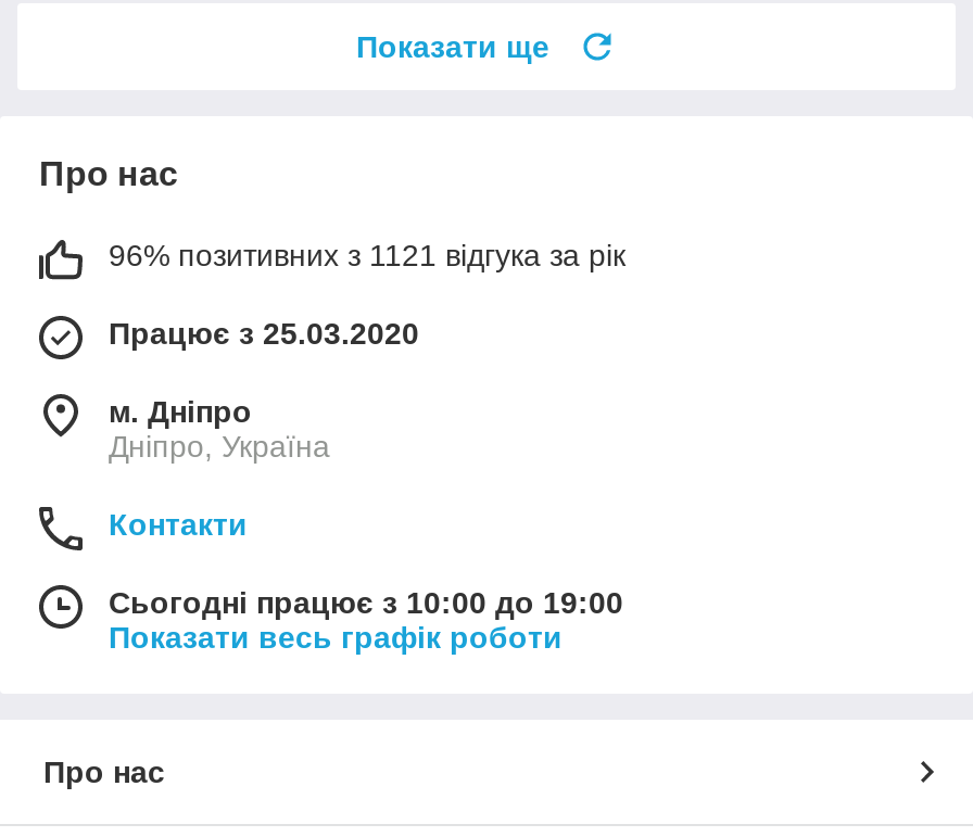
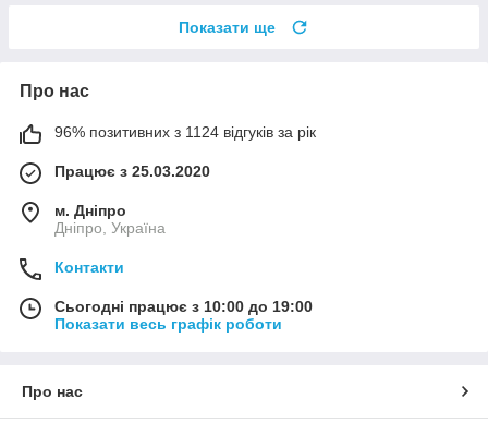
- 96% позитивних з 1121 відгука за рік
+ 96% позитивних з 1124 відгуків за рік
